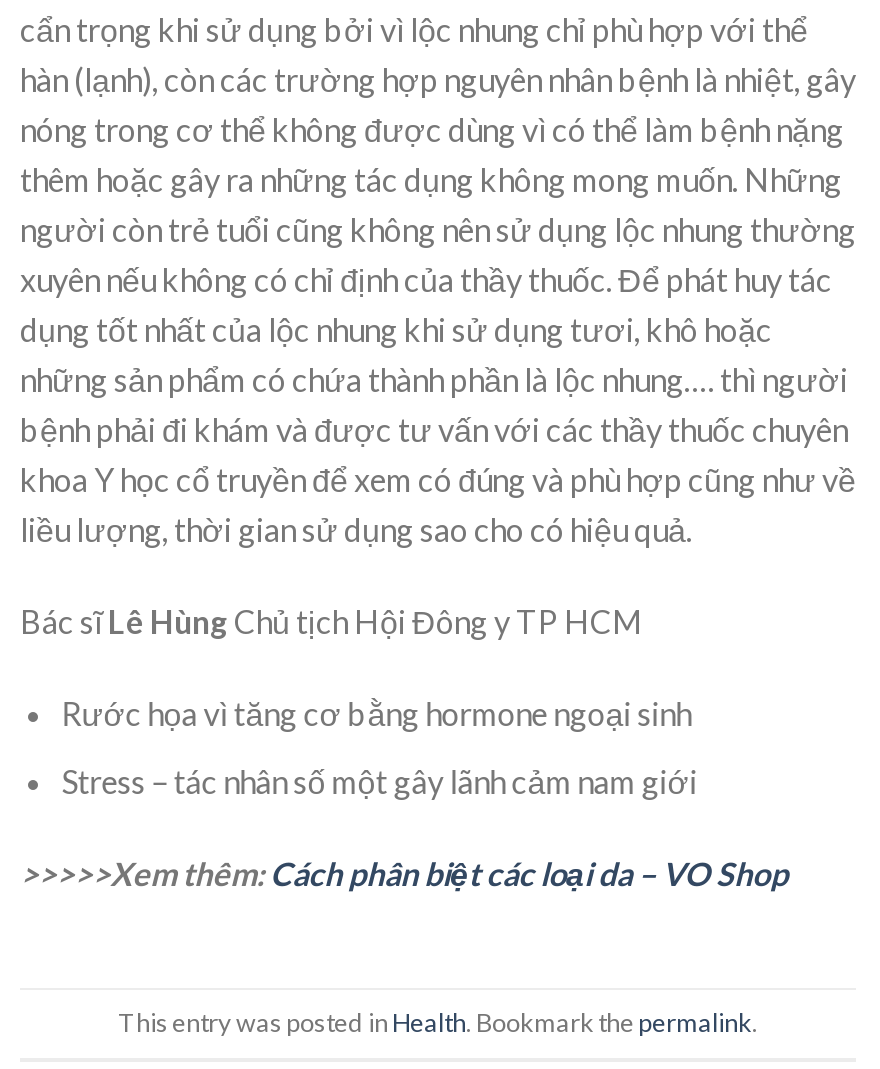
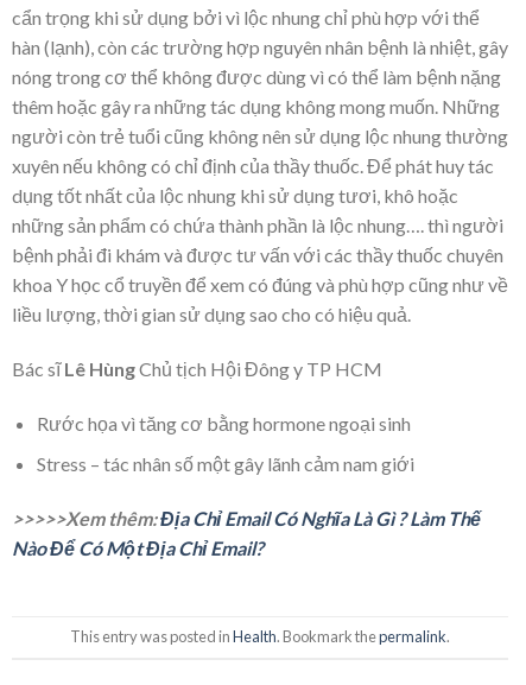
- >>>>>Xem thêm: Cách phân biệt các loại da – VO Shop
+ >>>>>Xem thêm:Địa Chỉ Email Có Nghĩa Là Gì ? Làm Thế
+ Nào Để Có Một Địa Chỉ Email?
